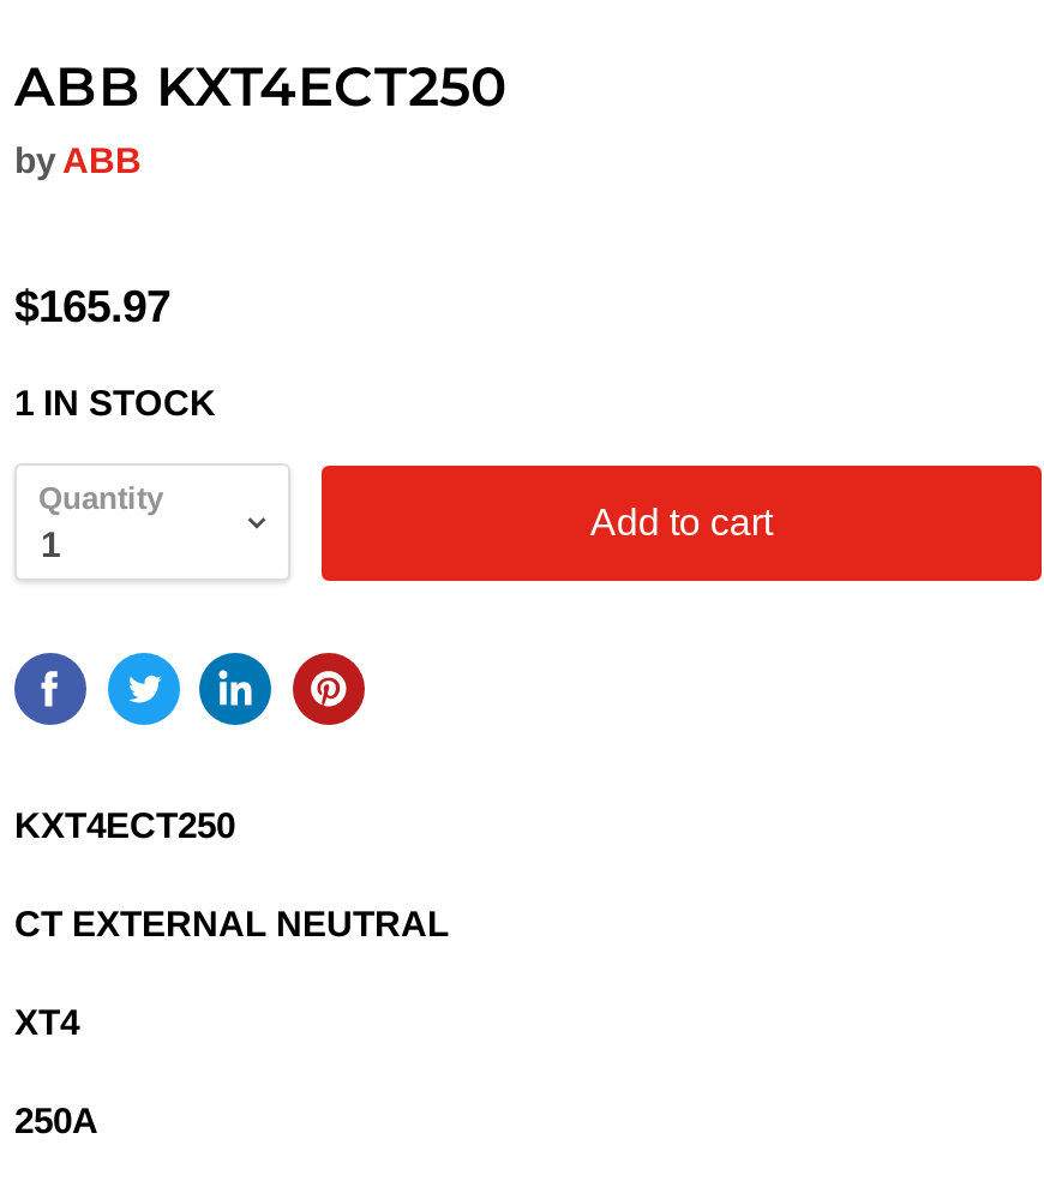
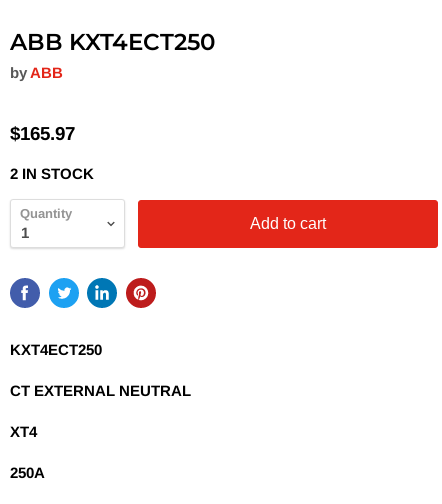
- 1 IN STOCK
+ 2 IN STOCK
